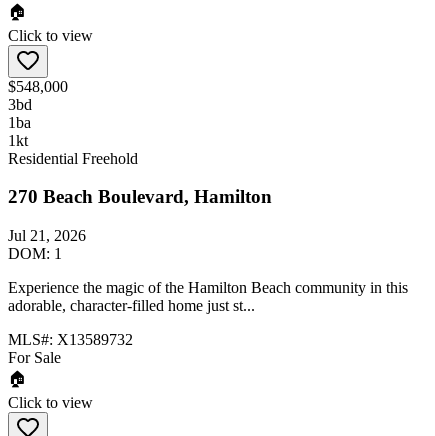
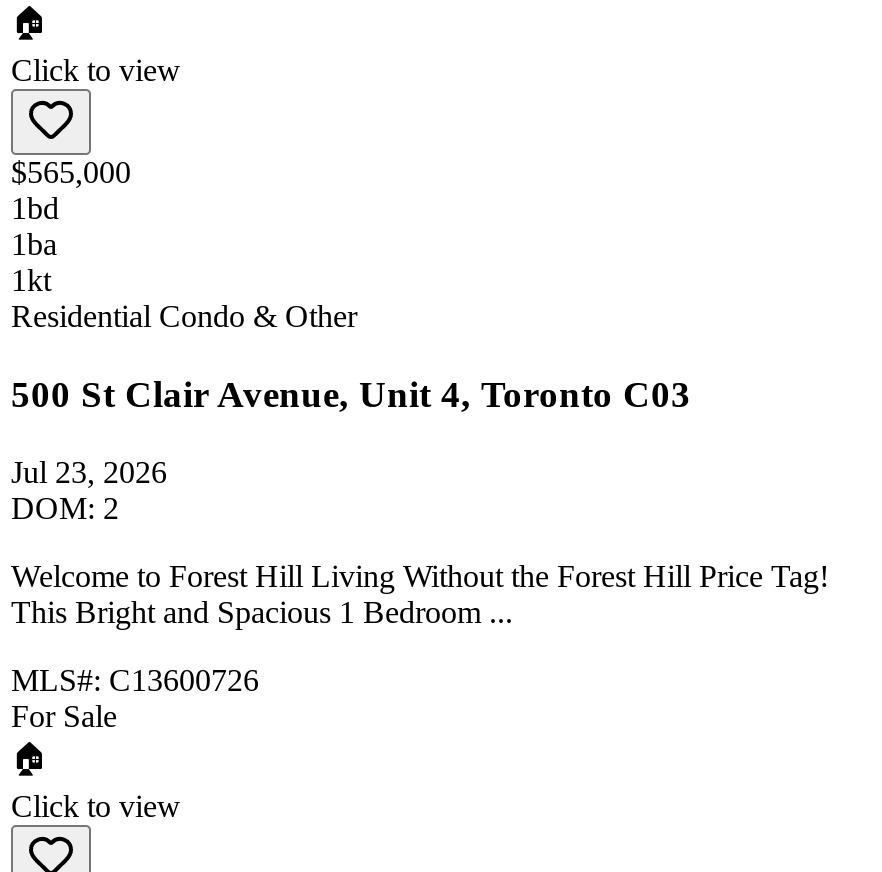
- $548,000
+ $565,000

- 3 bd
+ 1 bd

- Residential Freehold
+ Residential Condo & Other

- 270 Beach Boulevard, Hamilton
+ 500 St Clair Avenue, Unit 4, Toronto C03

- Jul 21, 2026
- DOM: 1
+ Jul 23, 2026
+ DOM: 2

- Experience the magic of the Hamilton Beach community in this
- adorable, character-filled home just st...
+ Welcome to Forest Hill Living Without the Forest Hill Price Tag!
+ This Bright and Spacious 1 Bedroom ...

- MLS#: X13589732
+ MLS#: C13600726
